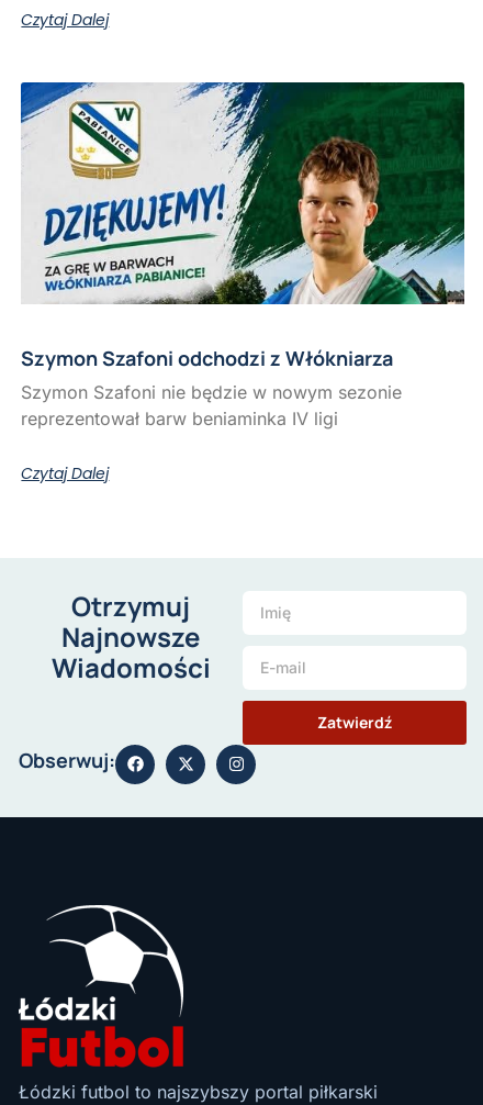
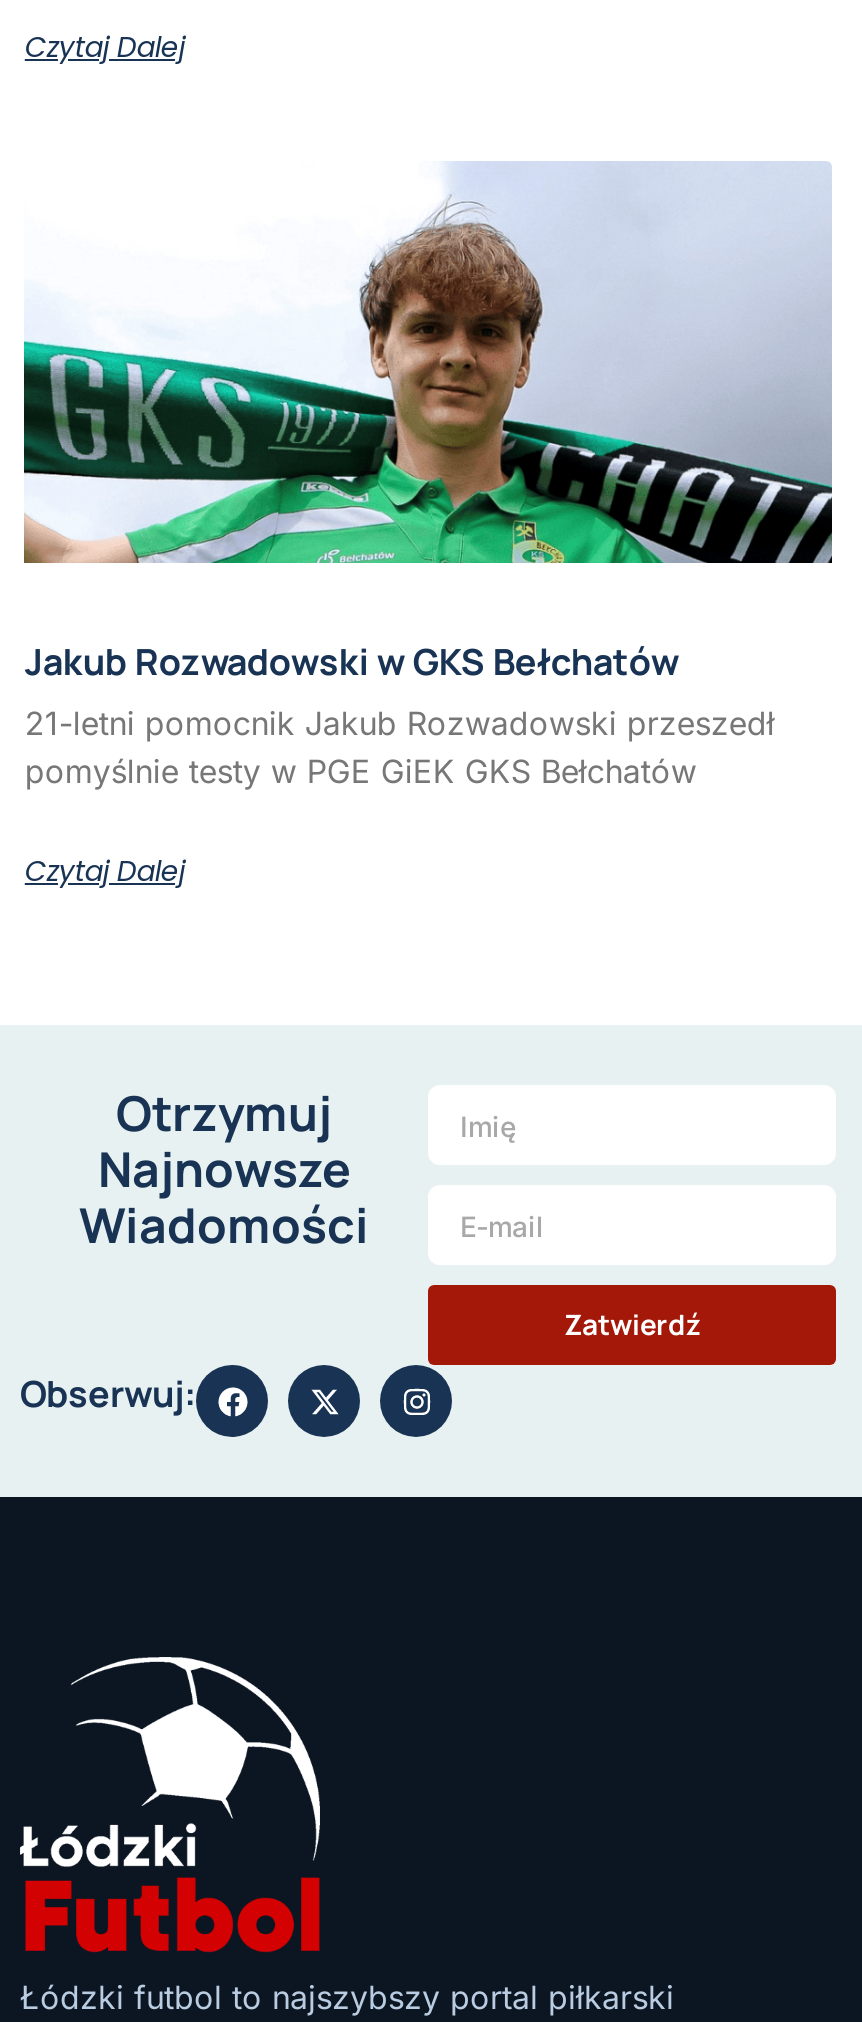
- [image]
- Szymon Szafoni odchodzi z Włókniarza
- Szymon Szafoni nie będzie w nowym sezonie
- reprezentował barw beniaminka IV ligi
+ [image]
+ Jakub Rozwadowski w GKS Bełchatów
+ 21-letni pomocnik Jakub Rozwadowski przeszedł
+ pomyślnie testy w PGE GiEK GKS Bełchatów
